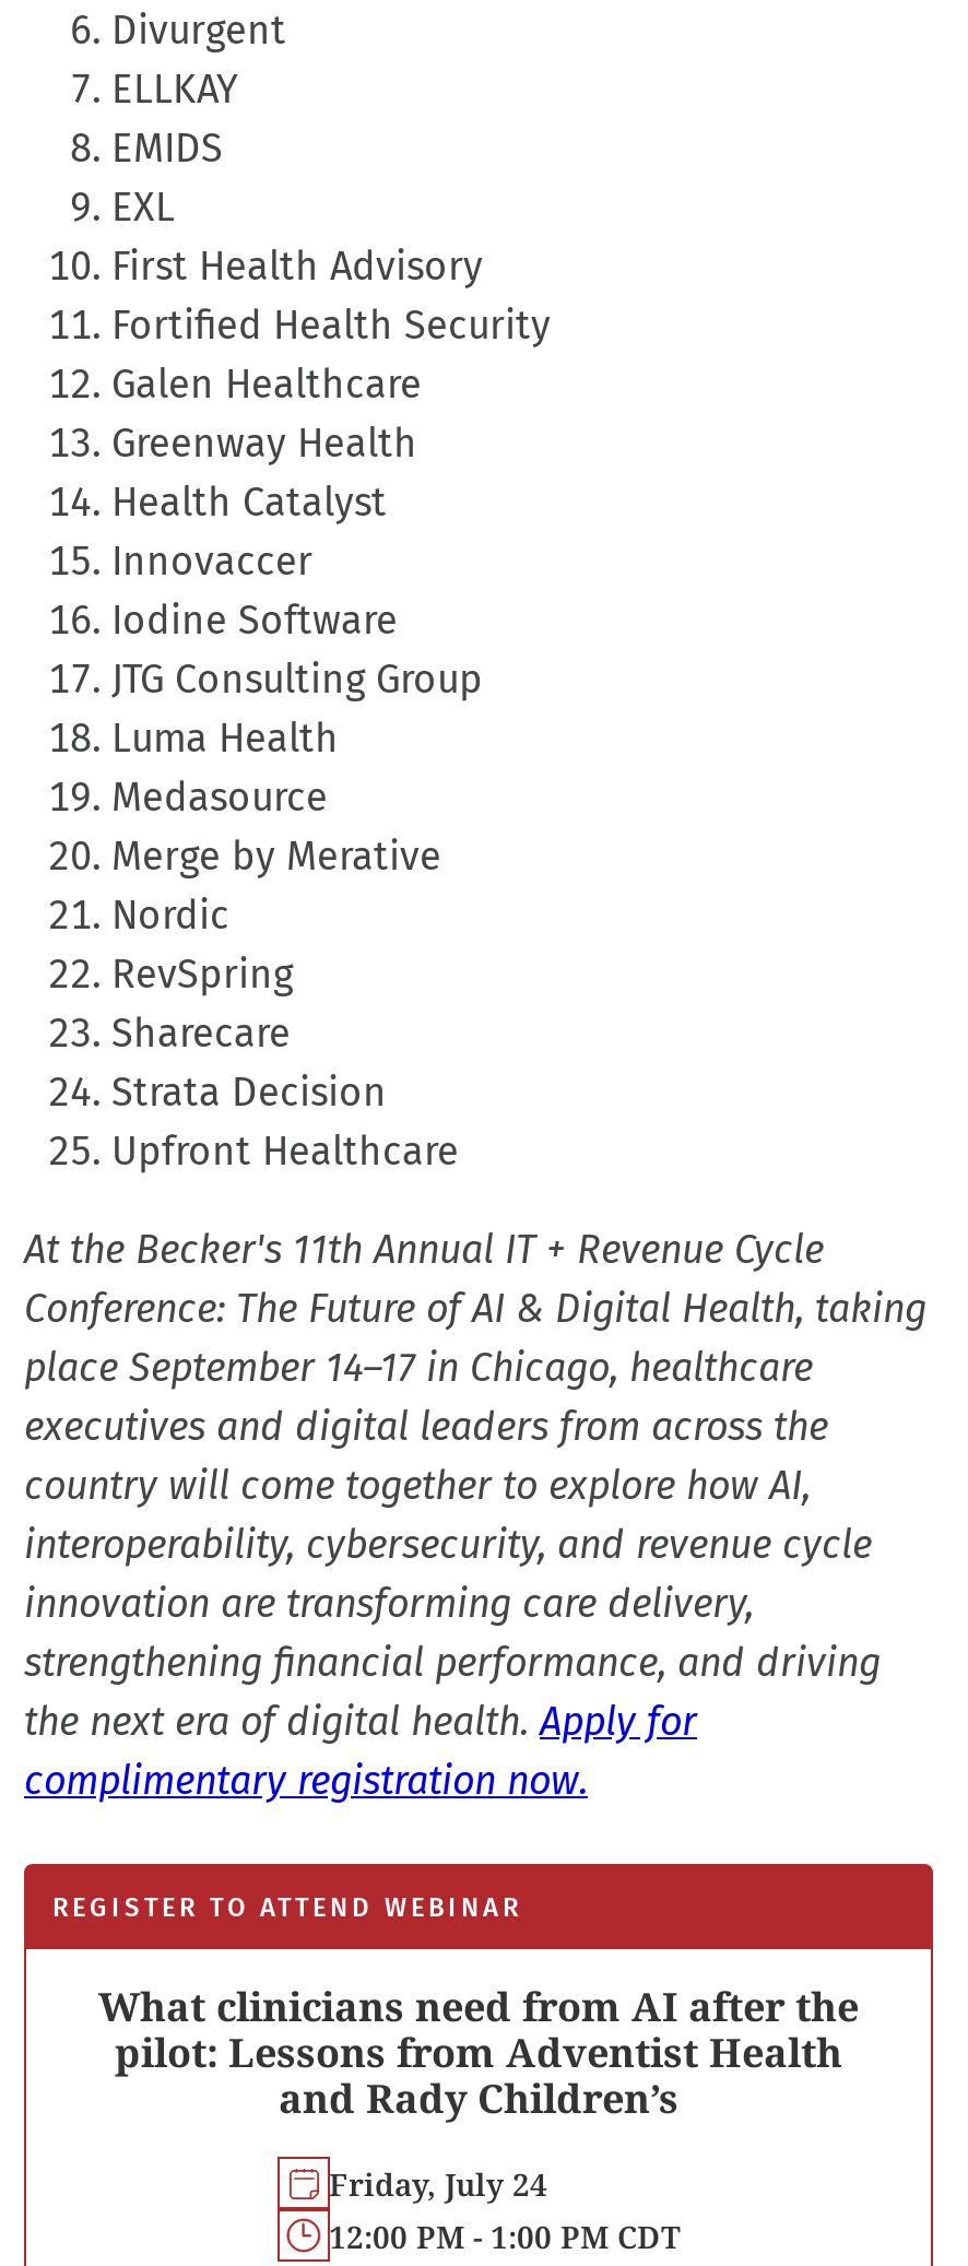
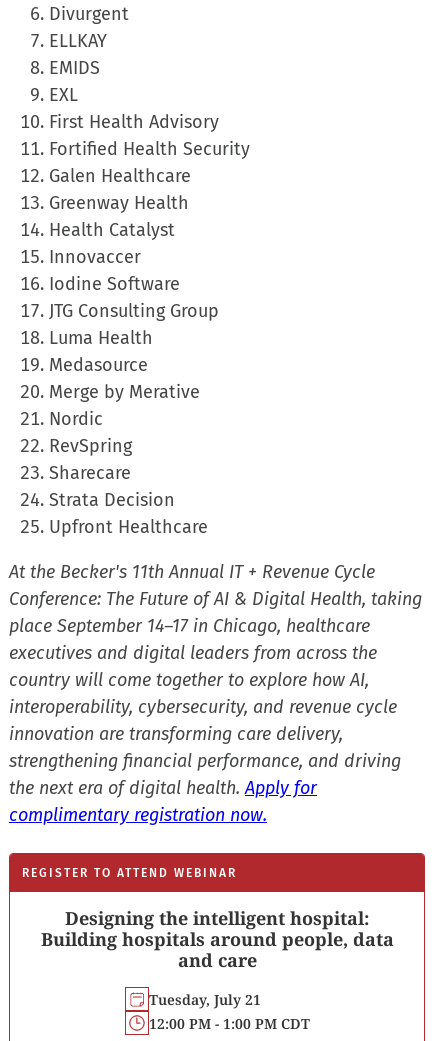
- What clinicians need from AI after the
- pilot: Lessons from Adventist Health
- and Rady Children’s
+ Designing the intelligent hospital:
+ Building hospitals around people, data
+ and care

- Friday, July 24
+ Tuesday, July 21
